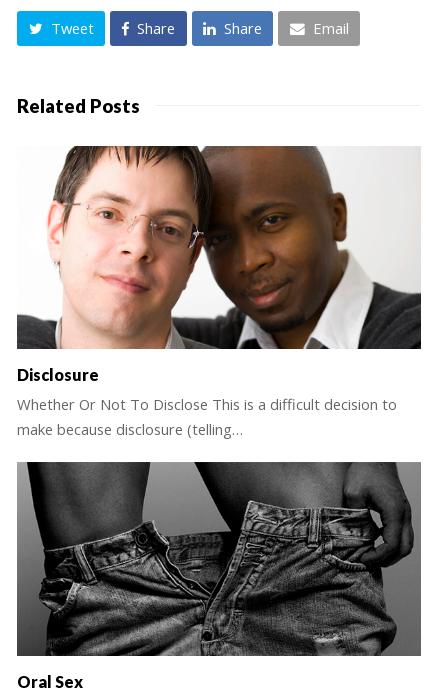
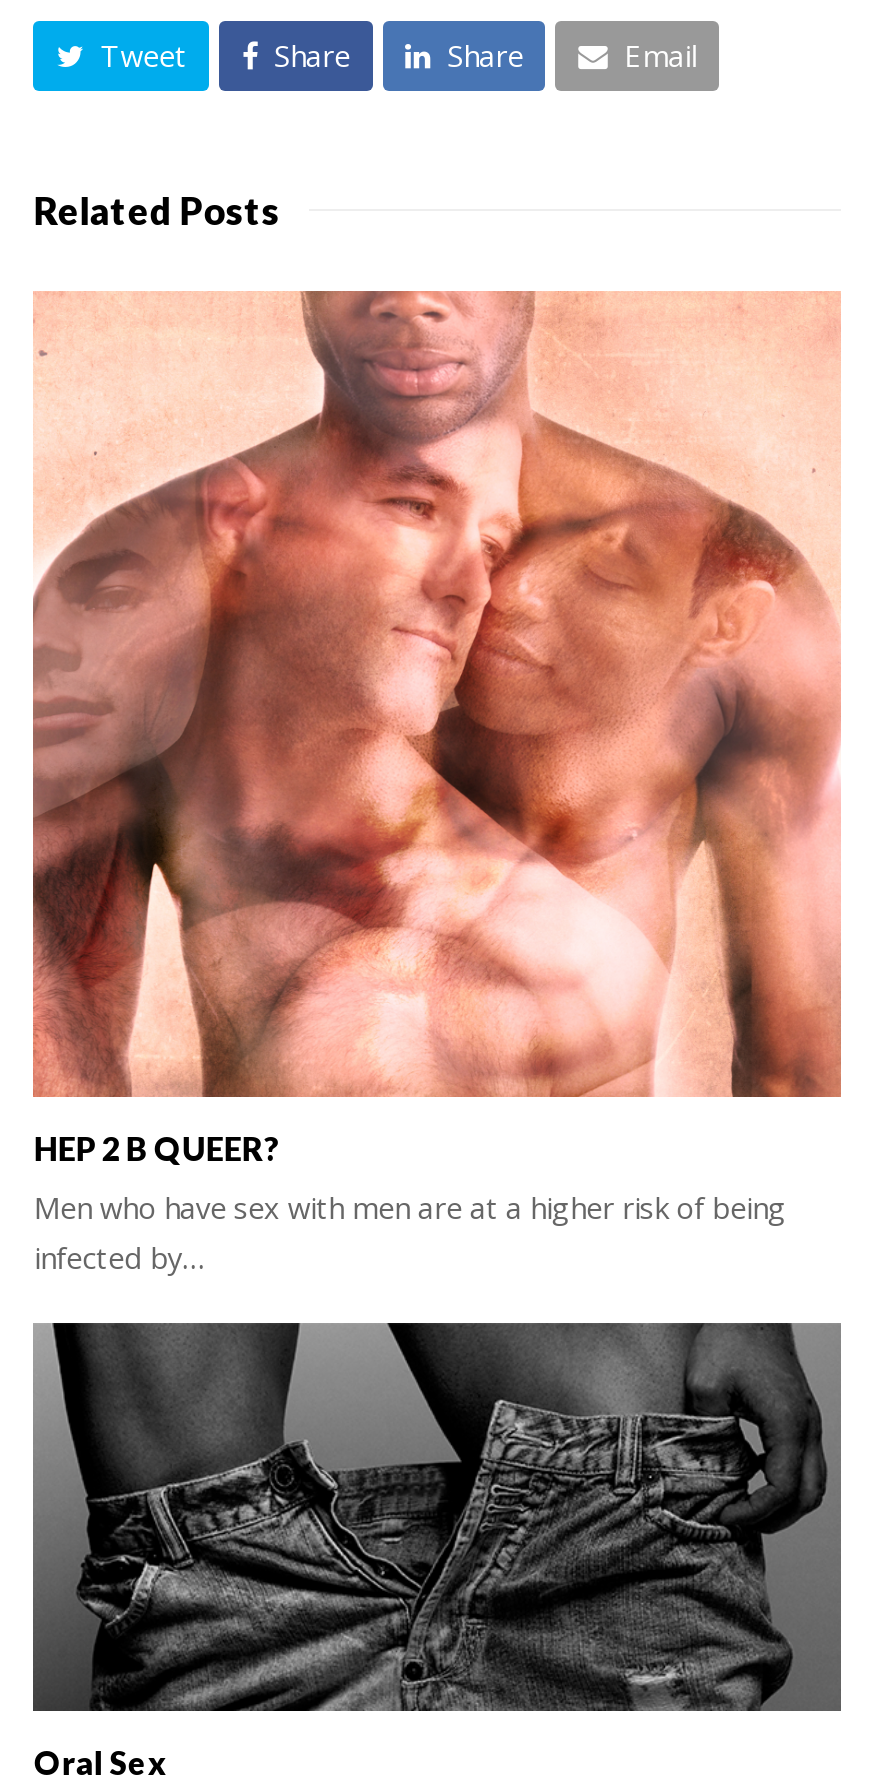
- [image]
- Disclosure
+ [image]
+ HEP 2 B QUEER?

- Whether Or Not To Disclose This is a difficult decision to
- make because disclosure (telling…
+ Men who have sex with men are at a higher risk of being
+ infected by…
